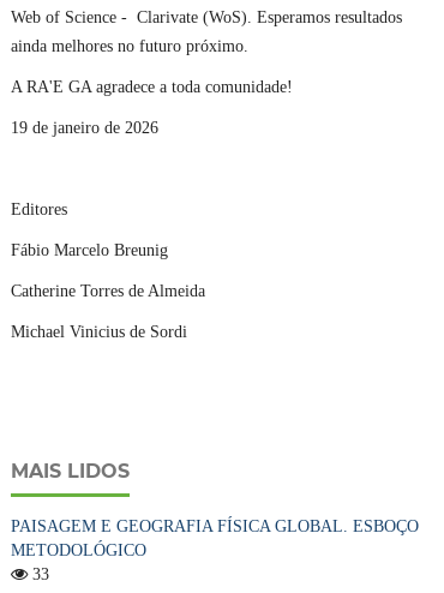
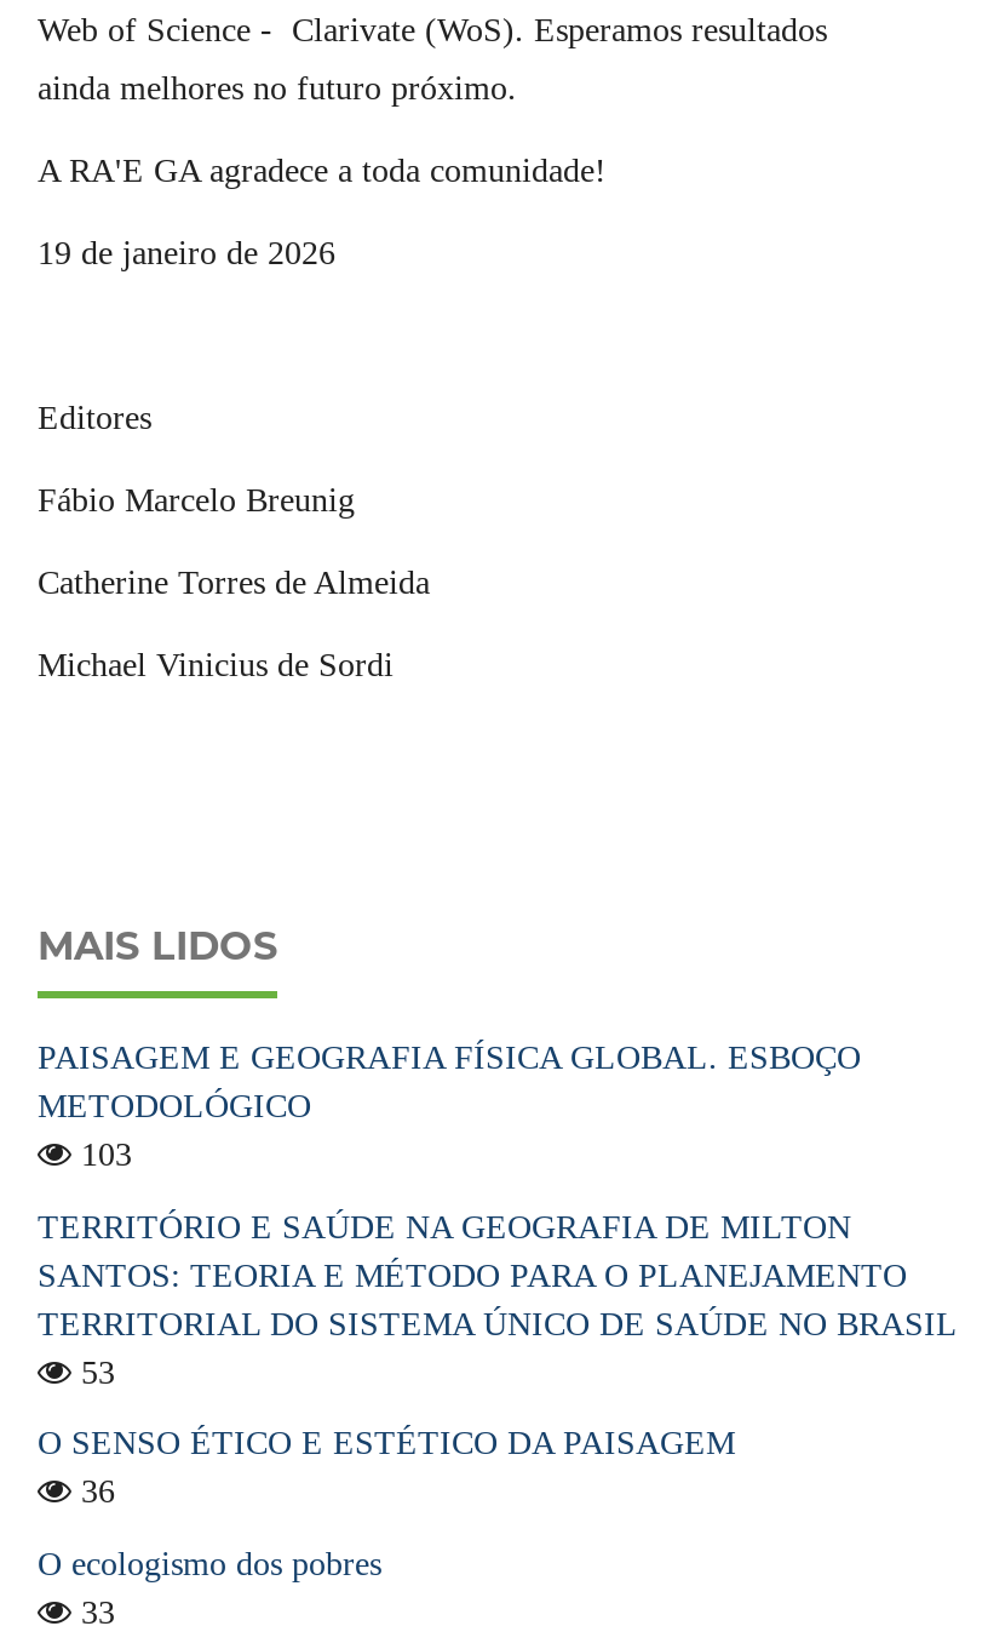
+ 103
+ TERRITÓRIO E SAÚDE NA GEOGRAFIA DE MILTON
+ SANTOS: TEORIA E MÉTODO PARA O PLANEJAMENTO
+ TERRITORIAL DO SISTEMA ÚNICO DE SAÚDE NO BRASIL
+ 53
+ O SENSO ÉTICO E ESTÉTICO DA PAISAGEM
+ 36
+ O ecologismo dos pobres
